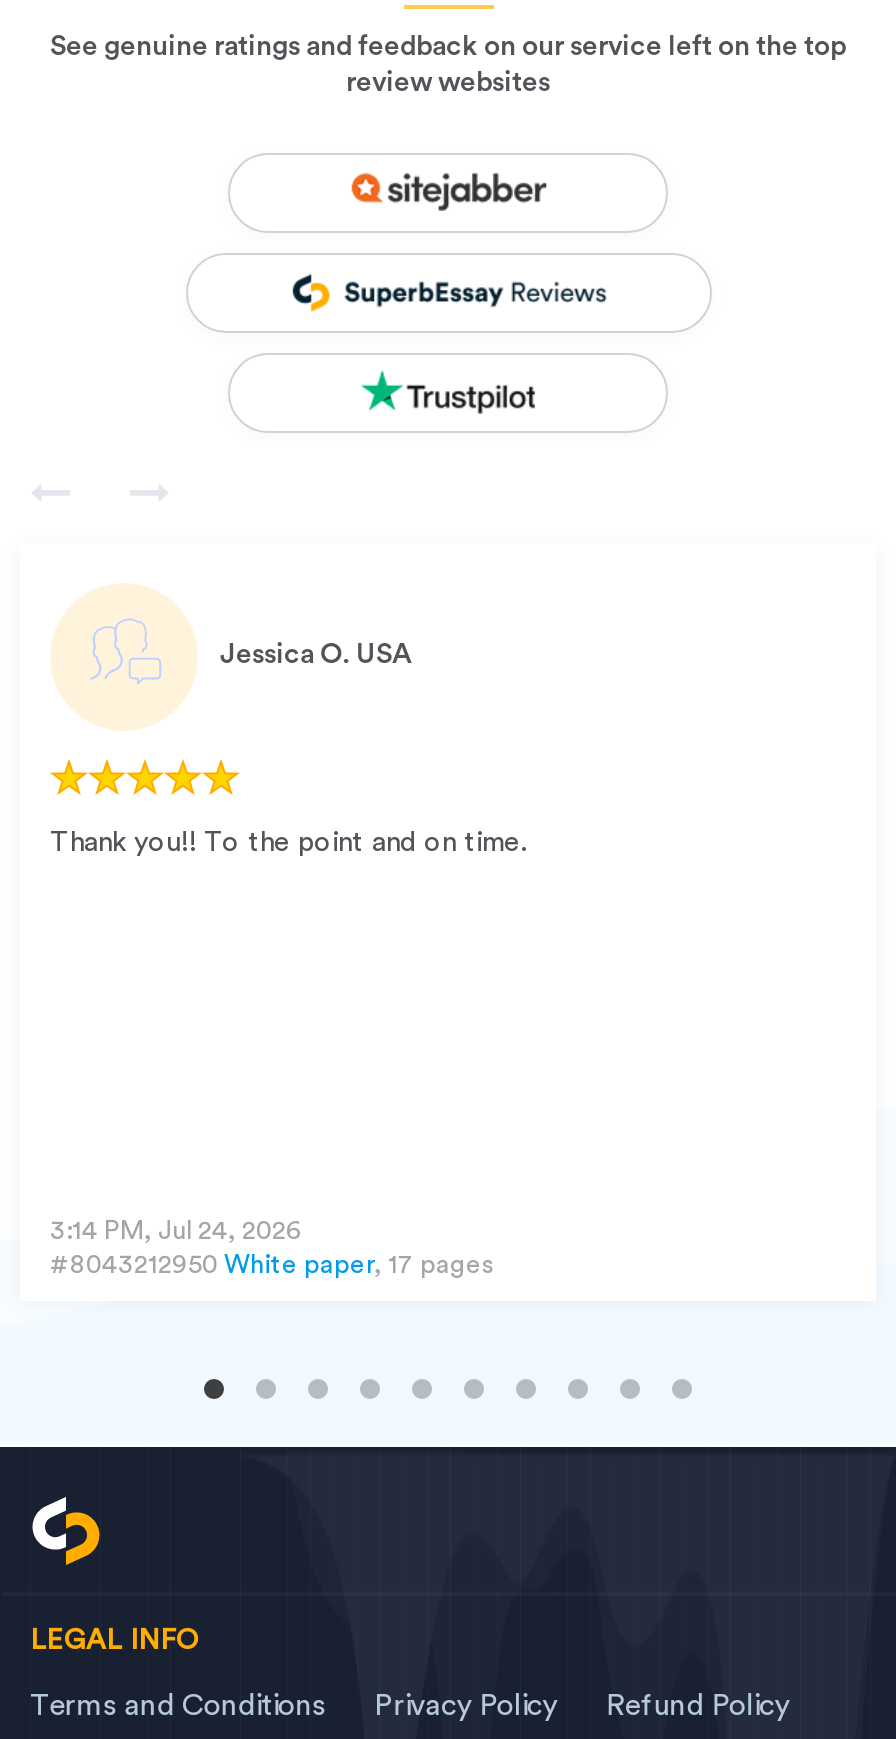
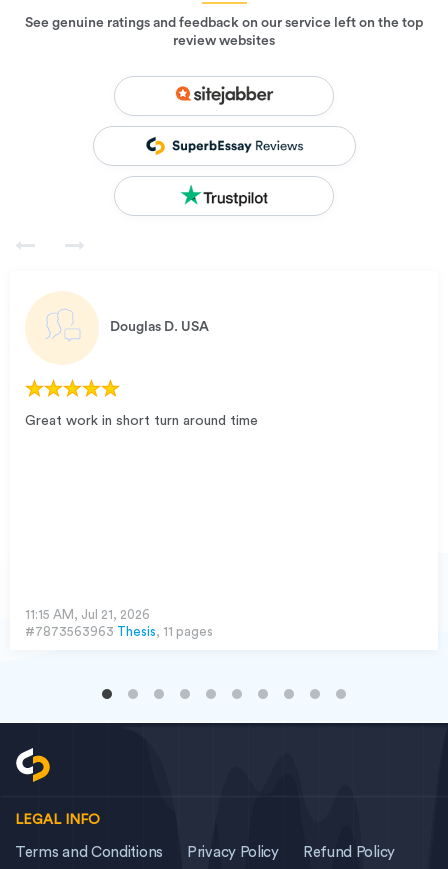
- Jessica O. USA
+ Douglas D. USA

- Thank you!! To the point and on time.
+ Great work in short turn around time

- 3:14 PM, Jul 24, 2026
- #8043212950 White paper, 17 pages
+ 11:15 AM, Jul 21, 2026
+ #7873563963 Thesis, 11 pages
